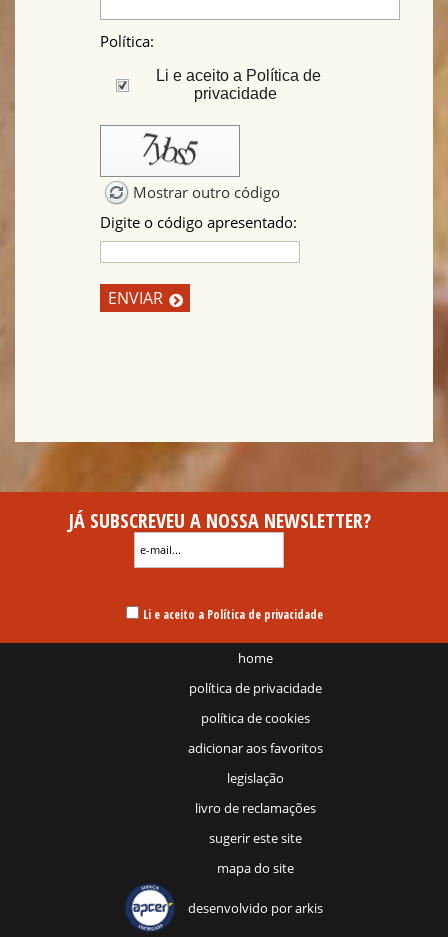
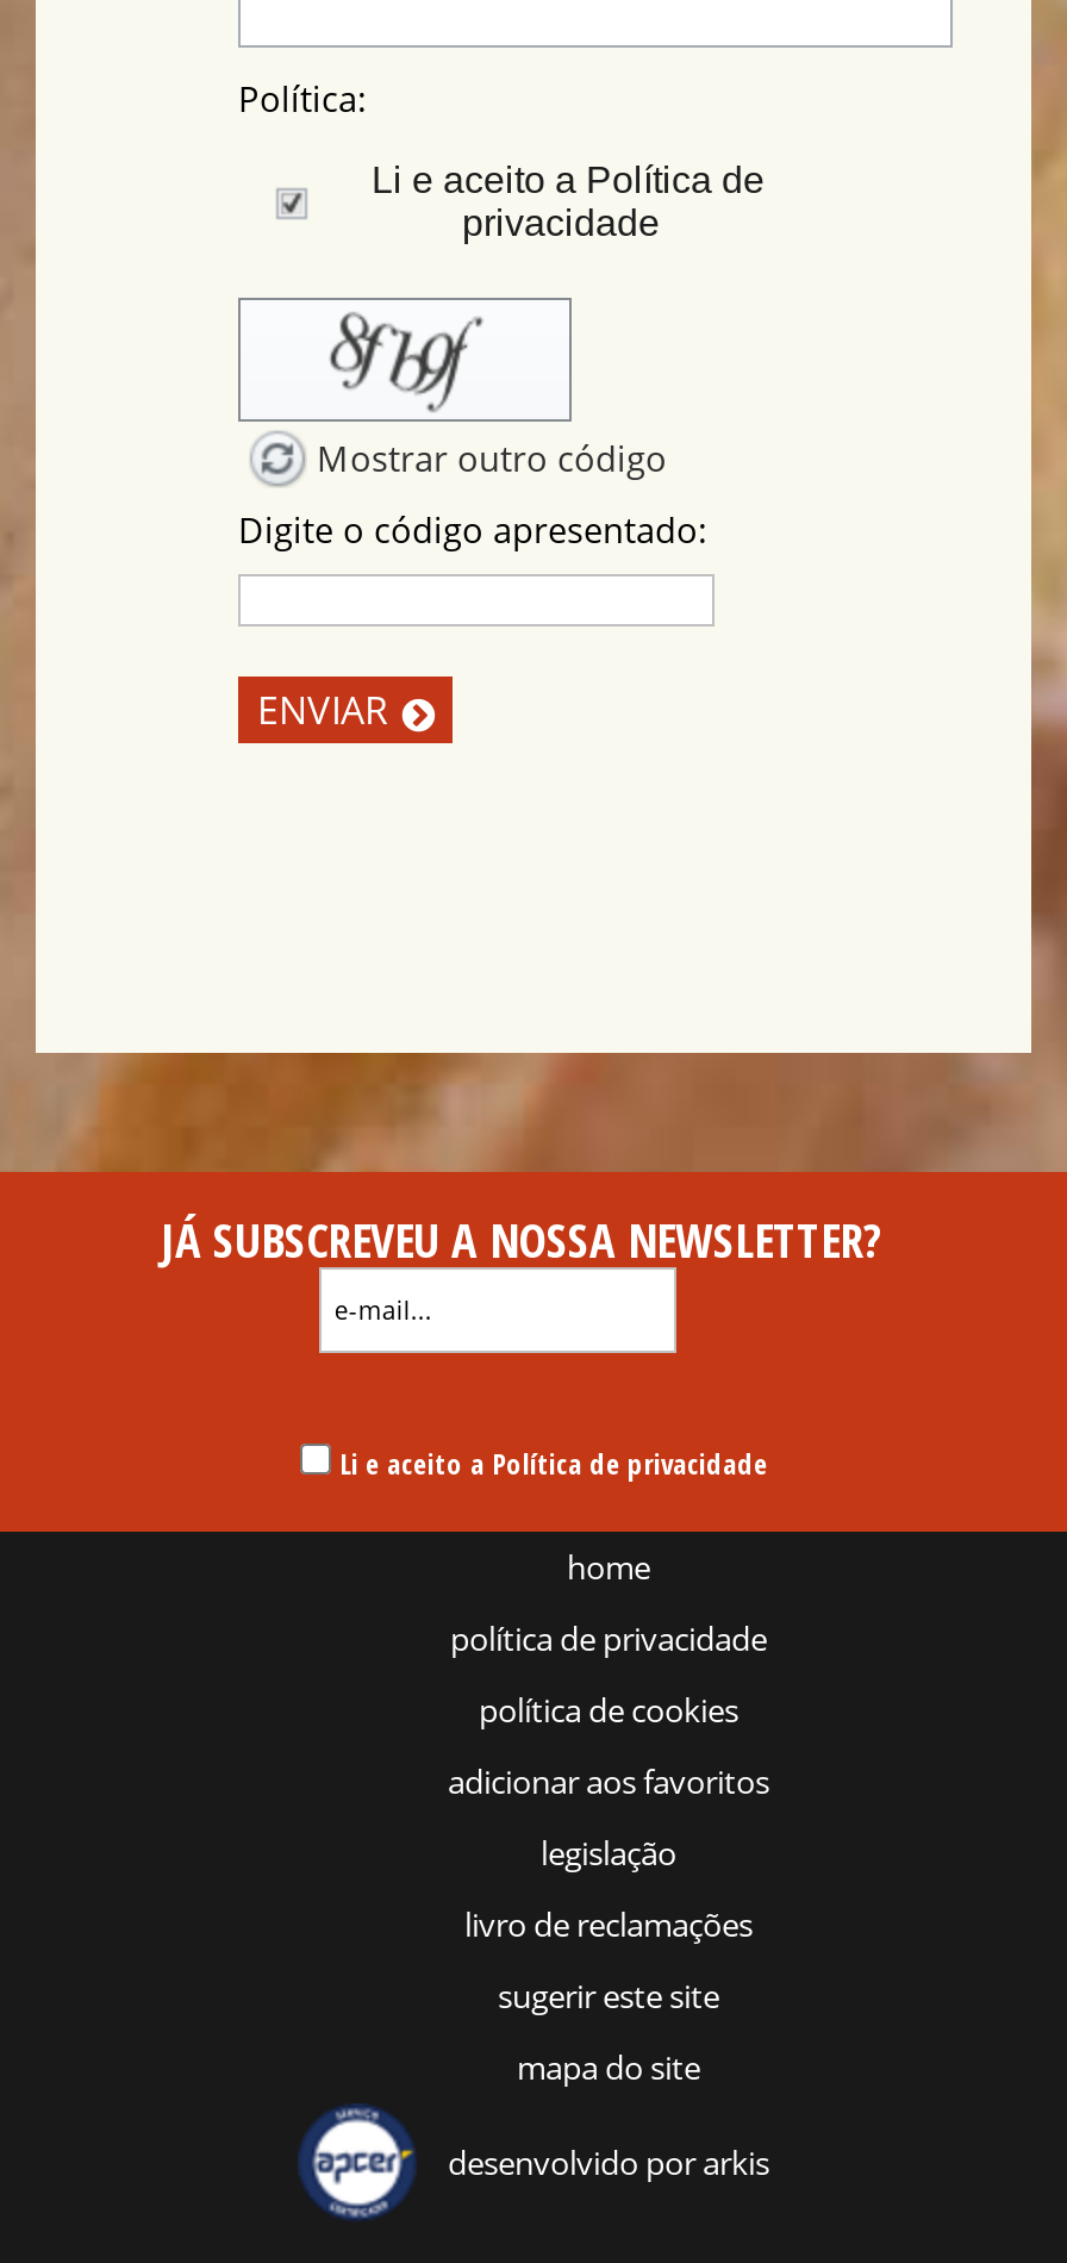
- [image]
+ [image]
